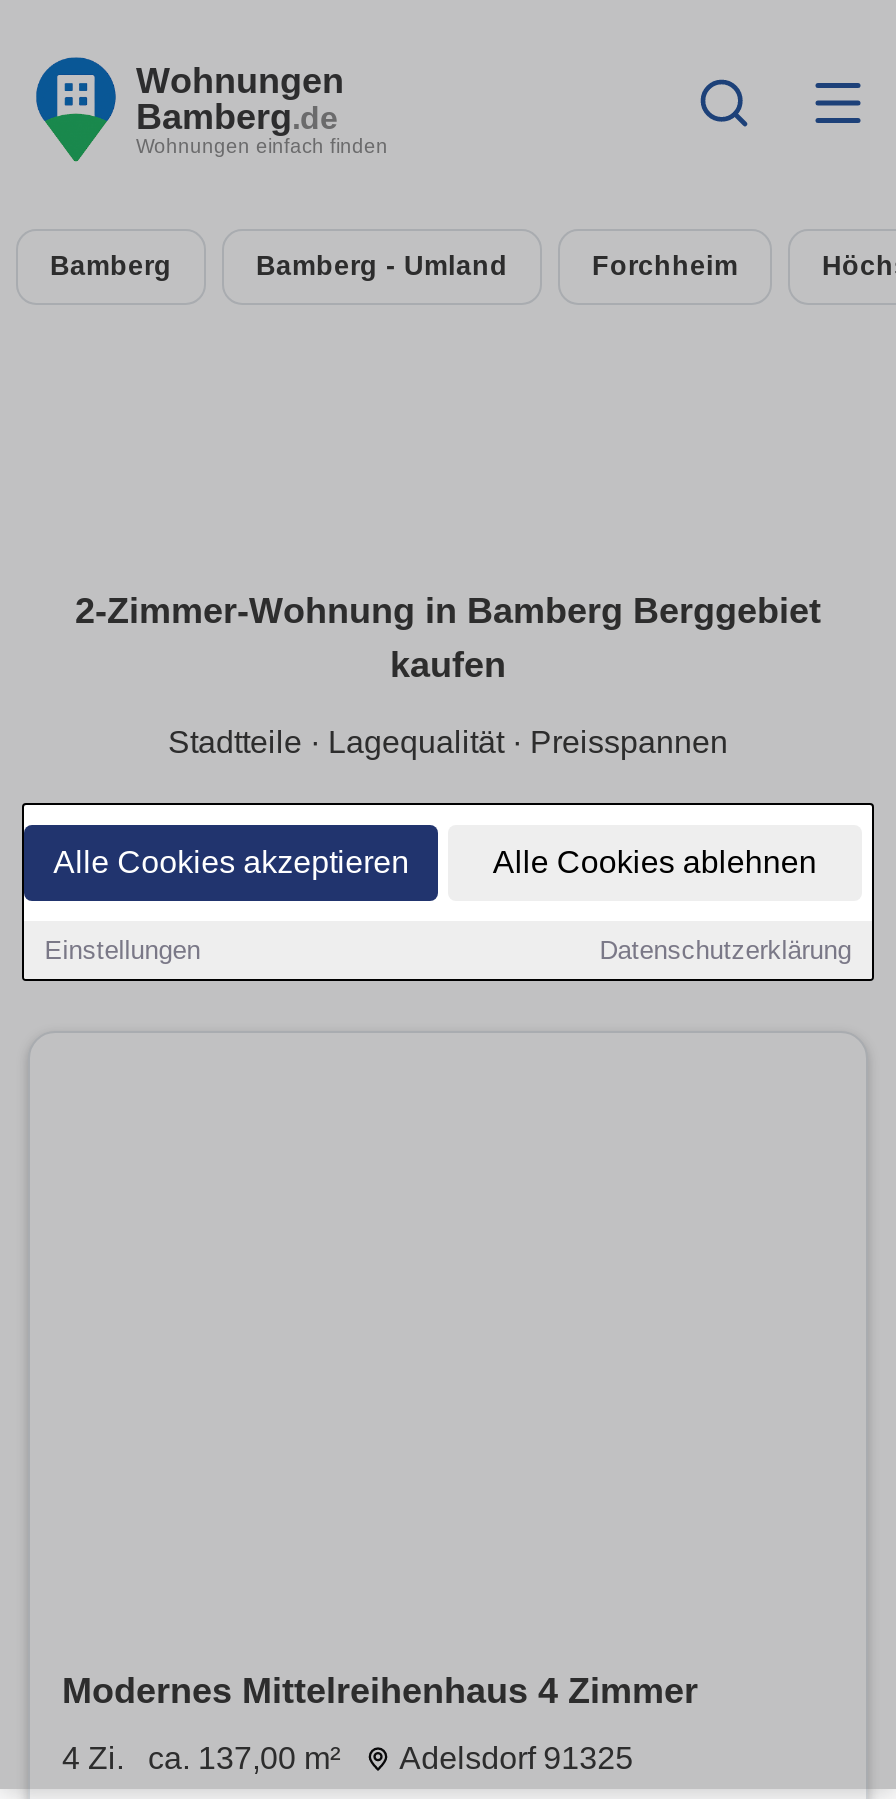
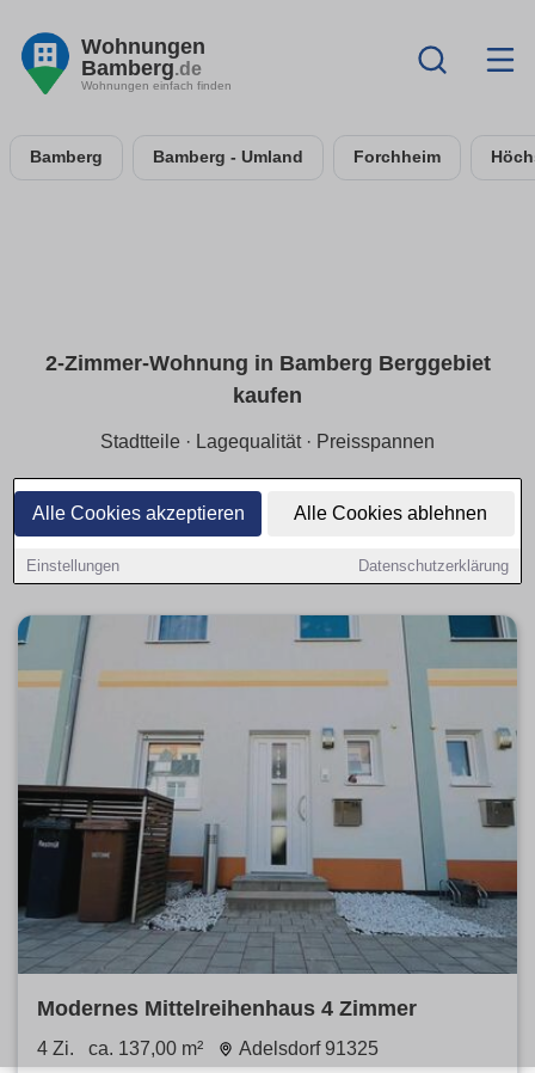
+ [image]
